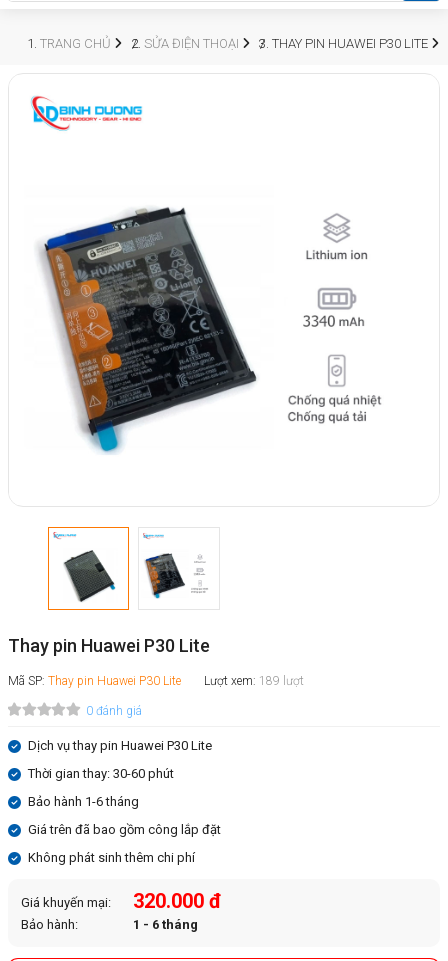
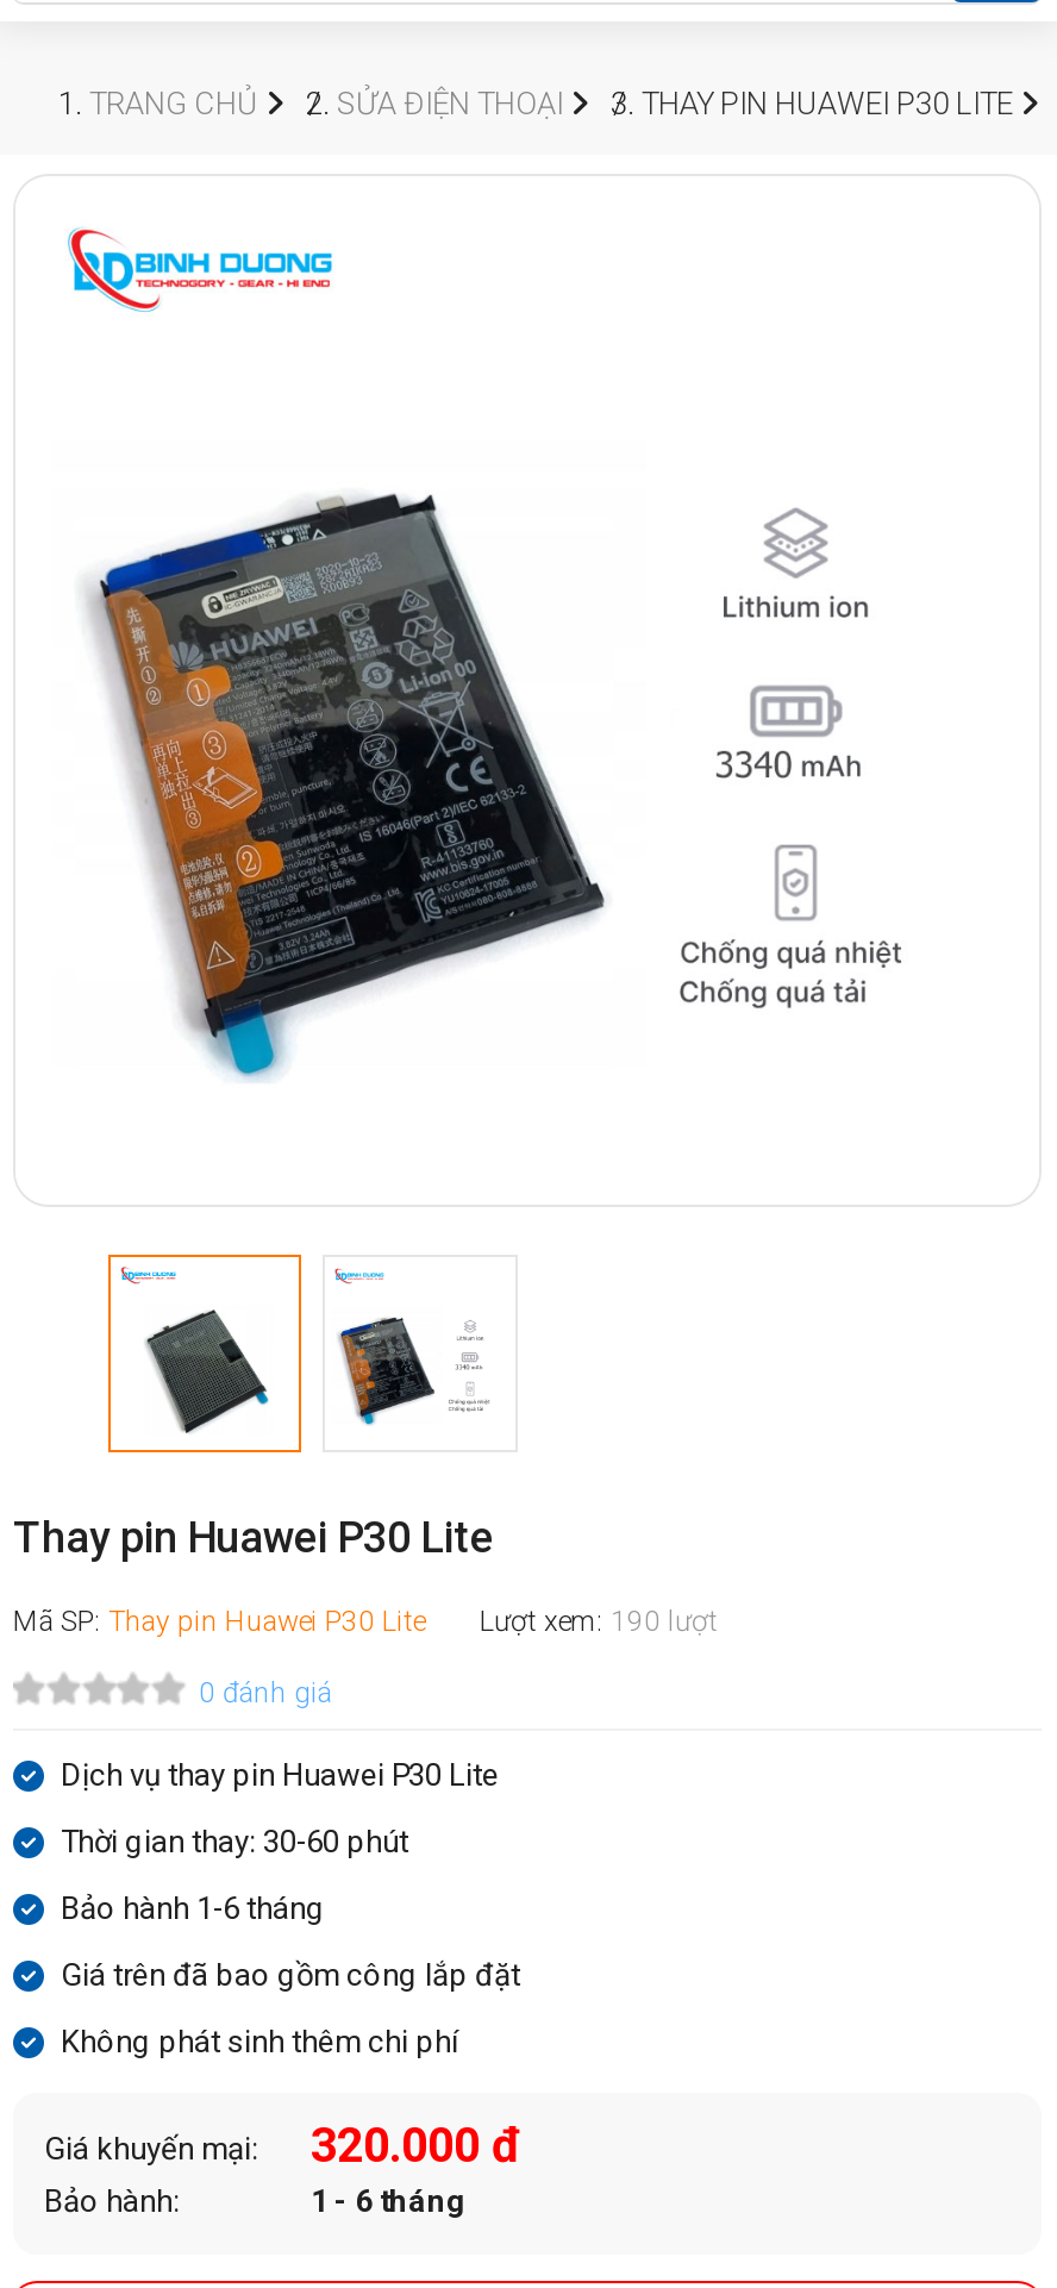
- Mã SP: Thay pin Huawei P30 Lite Lượt xem: 189 lượt
+ Mã SP: Thay pin Huawei P30 Lite Lượt xem: 190 lượt
